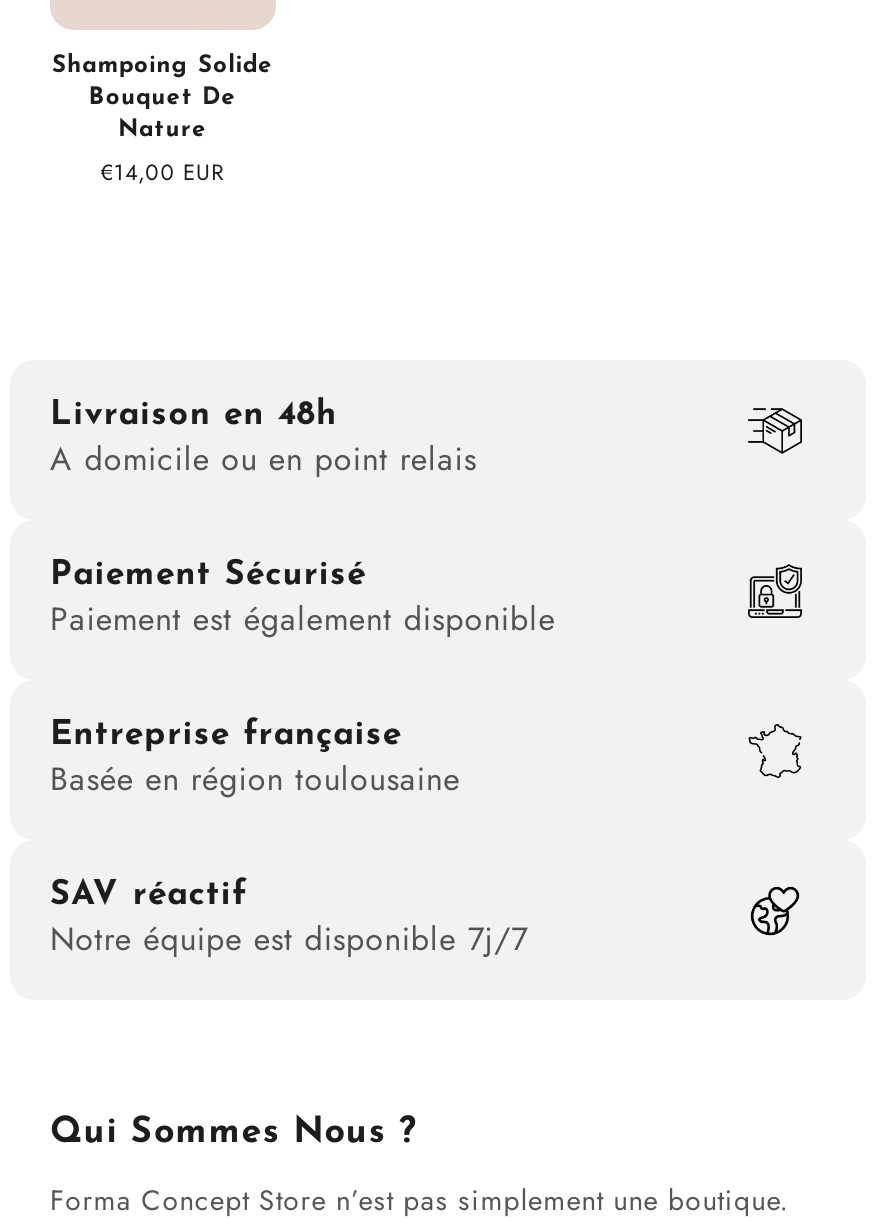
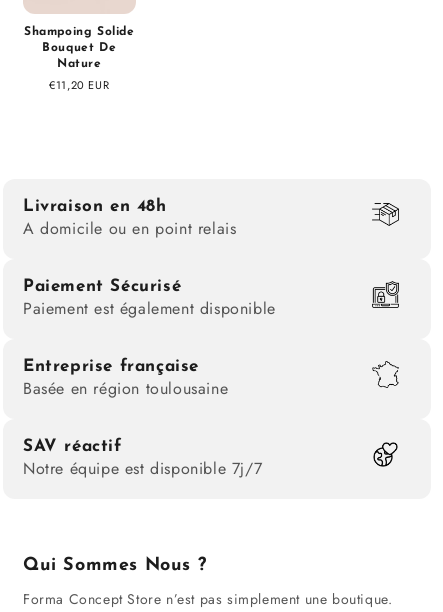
- €14,00 EUR
+ €11,20 EUR
